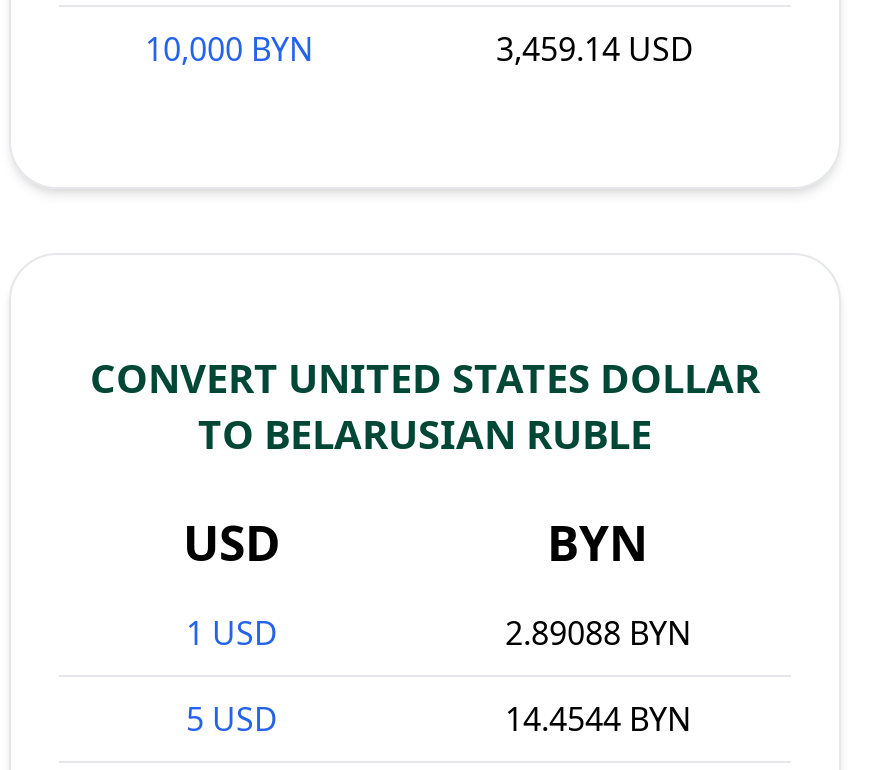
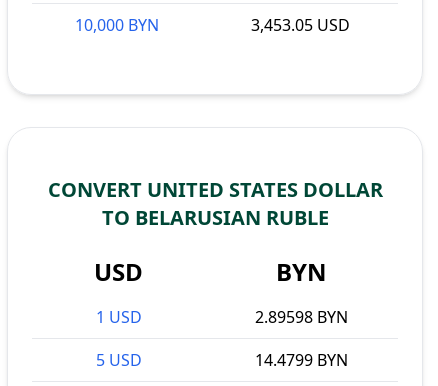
- 3,459.14 USD
+ 3,453.05 USD

- 2.89088 BYN
+ 2.89598 BYN

- 14.4544 BYN
+ 14.4799 BYN
